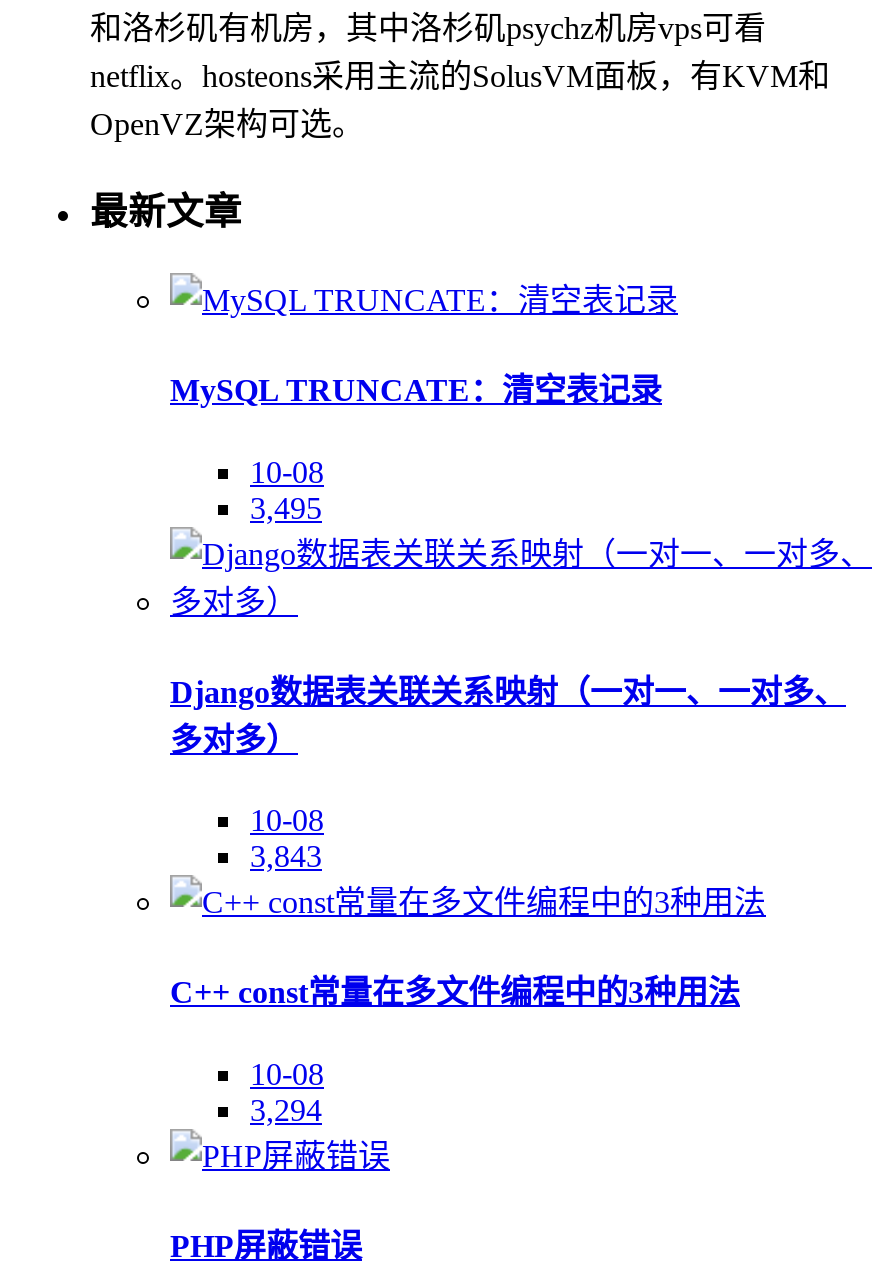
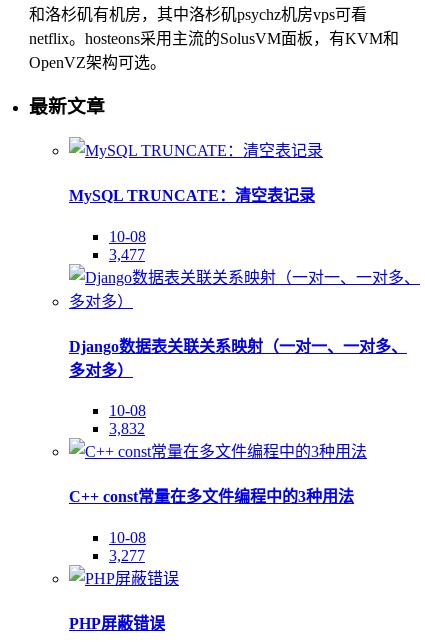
- 3,495
+ 3,477

- 3,843
+ 3,832

- 3,294
+ 3,277
